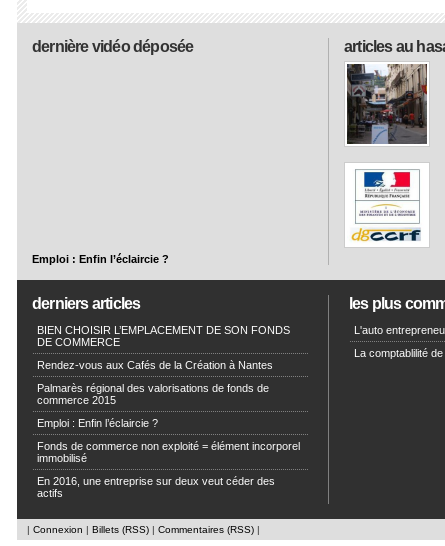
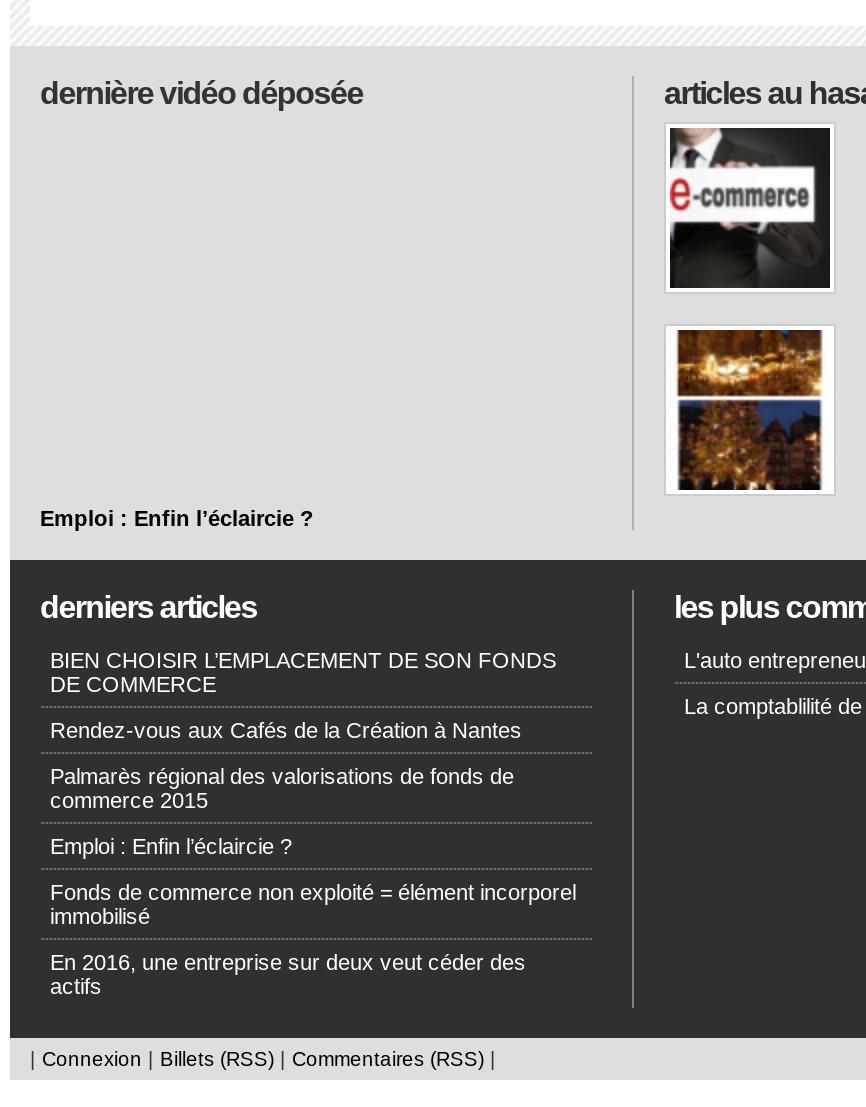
- [image]
+ [image]

- [image]
+ [image]
